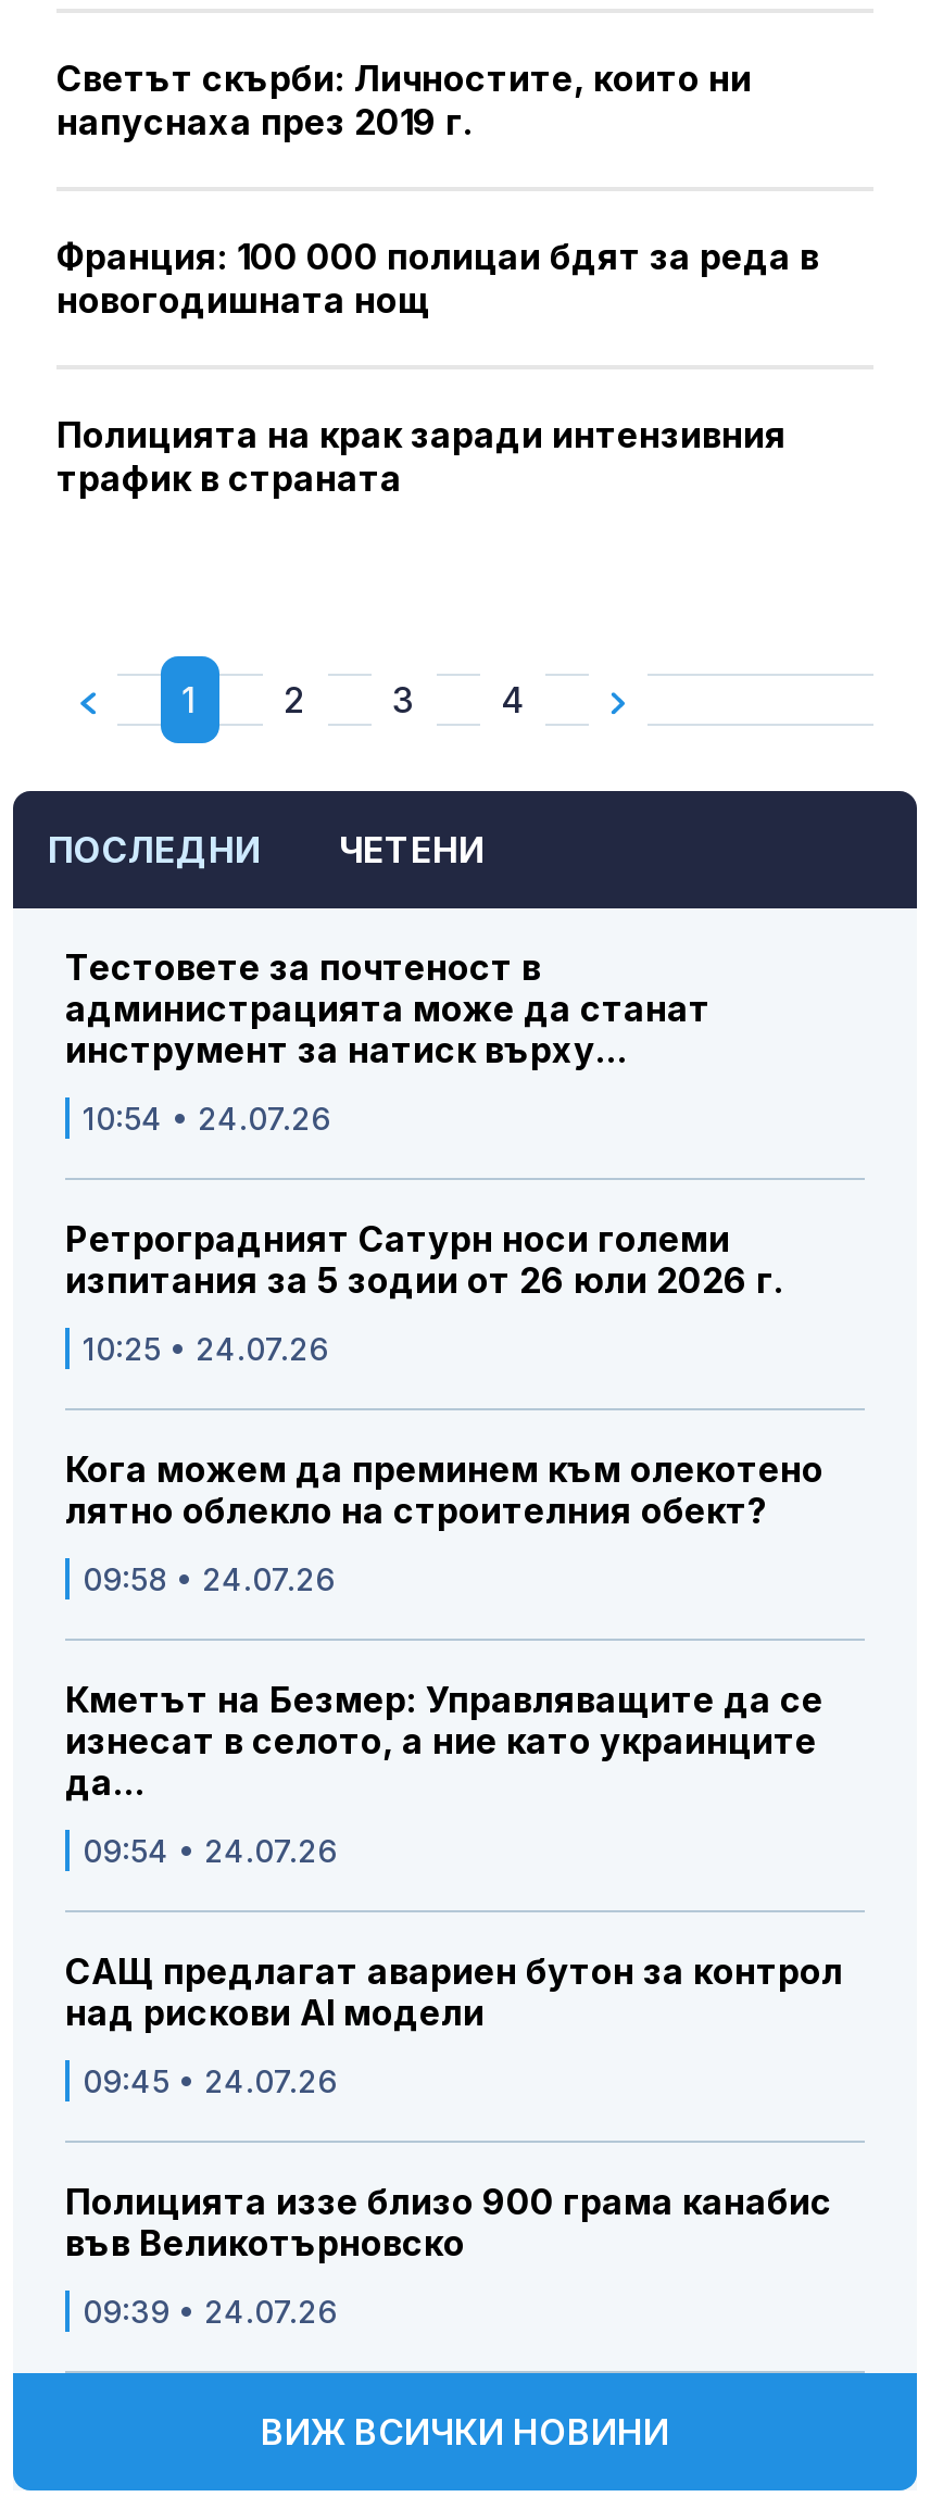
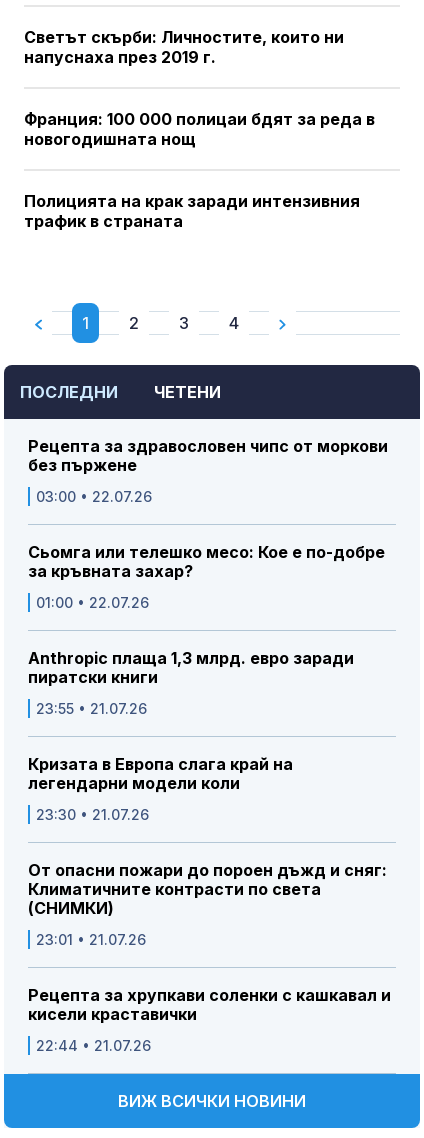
- Тестовете за почтеност в
- администрацията може да станат
- инструмент за натиск върху...
+ Рецепта за здравословен чипс от моркови
+ без пържене

- 10:54 • 24.07.26
+ 03:00 • 22.07.26

- Ретроградният Сатурн носи големи
- изпитания за 5 зодии от 26 юли 2026 г.
+ Сьомга или телешко месо: Кое е по-добре
+ за кръвната захар?

- 10:25 • 24.07.26
+ 01:00 • 22.07.26

- Кога можем да преминем към олекотено
- лятно облекло на строителния обект?
+ Anthropic плаща 1,3 млрд. евро заради
+ пиратски книги

- 09:58 • 24.07.26
+ 23:55 • 21.07.26

- Кметът на Безмер: Управляващите да се
- изнесат в селото, а ние като украинците
- да...
+ Кризата в Европа слага край на
+ легендарни модели коли

- 09:54 • 24.07.26
+ 23:30 • 21.07.26

- САЩ предлагат авариен бутон за контрол
- над рискови AI модели
+ От опасни пожари до пороен дъжд и сняг:
+ Климатичните контрасти по света
+ (СНИМКИ)

- 09:45 • 24.07.26
+ 23:01 • 21.07.26

- Полицията иззе близо 900 грама канабис
- във Великотърновско
+ Рецепта за хрупкави соленки с кашкавал и
+ кисели краставички

- 09:39 • 24.07.26
+ 22:44 • 21.07.26
